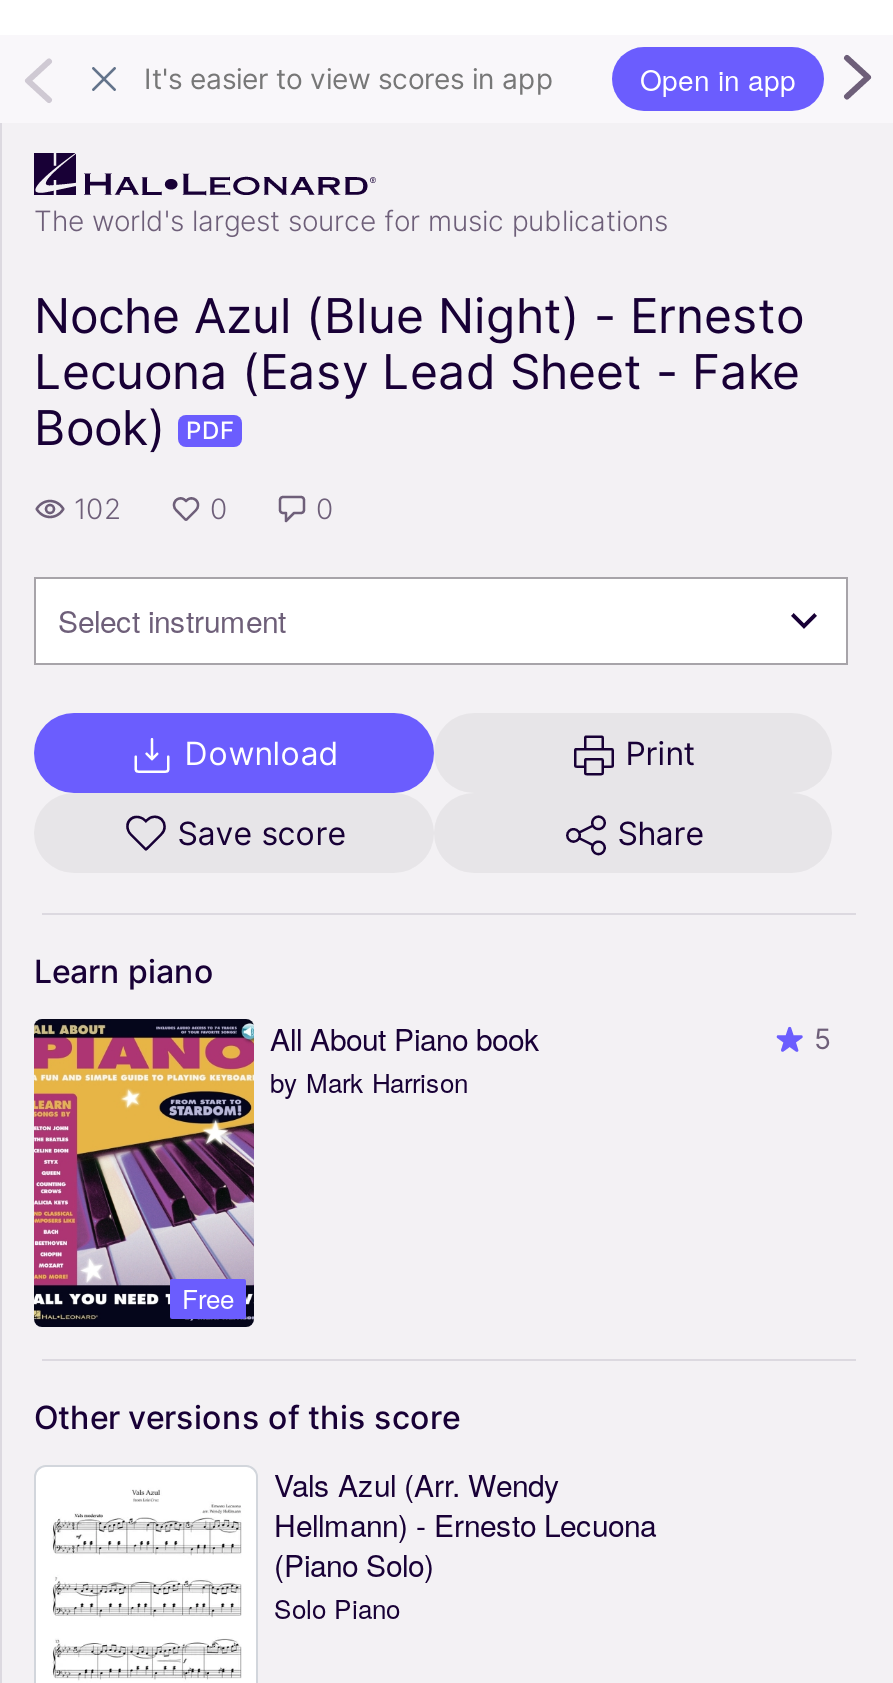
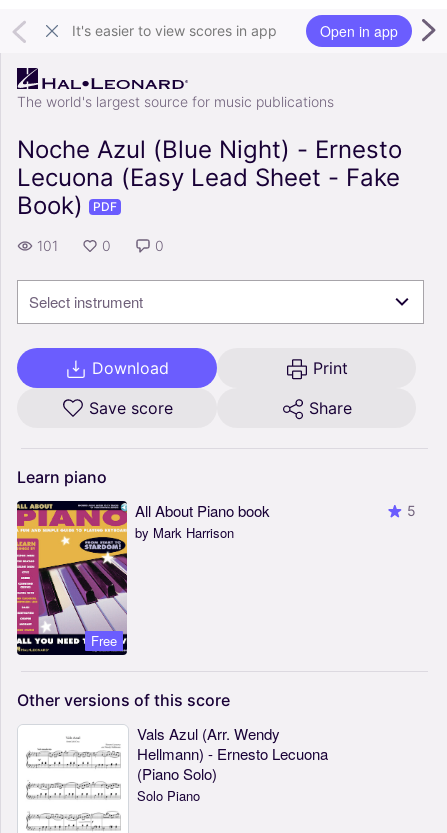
- 102
+ 101
